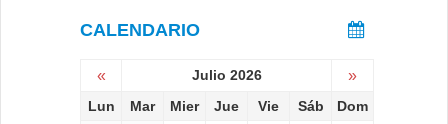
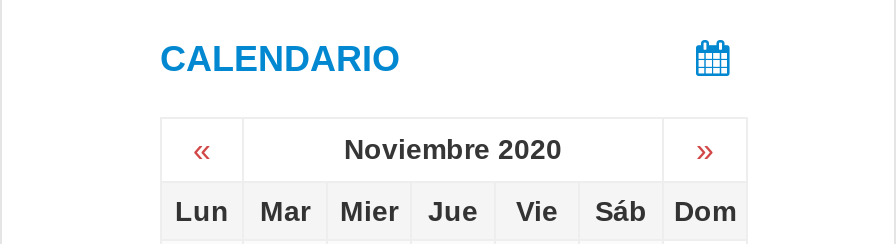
- Julio 2026
+ Noviembre 2020
